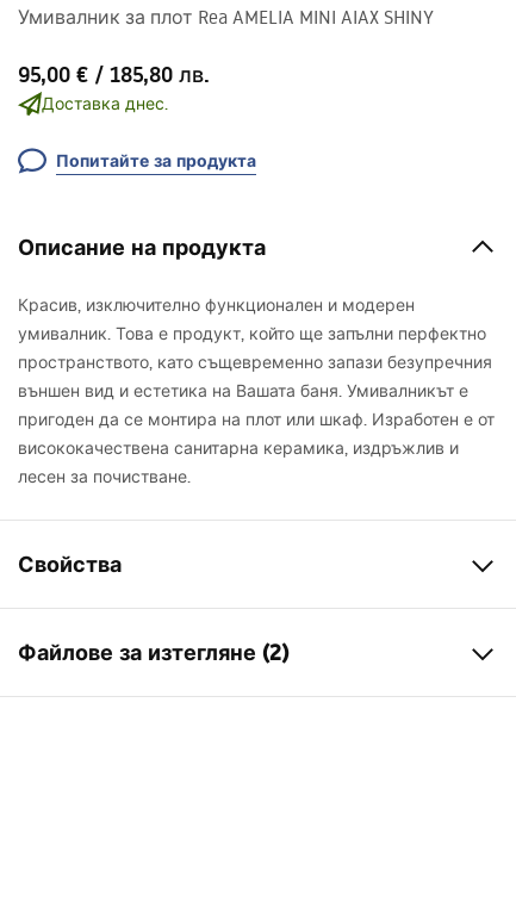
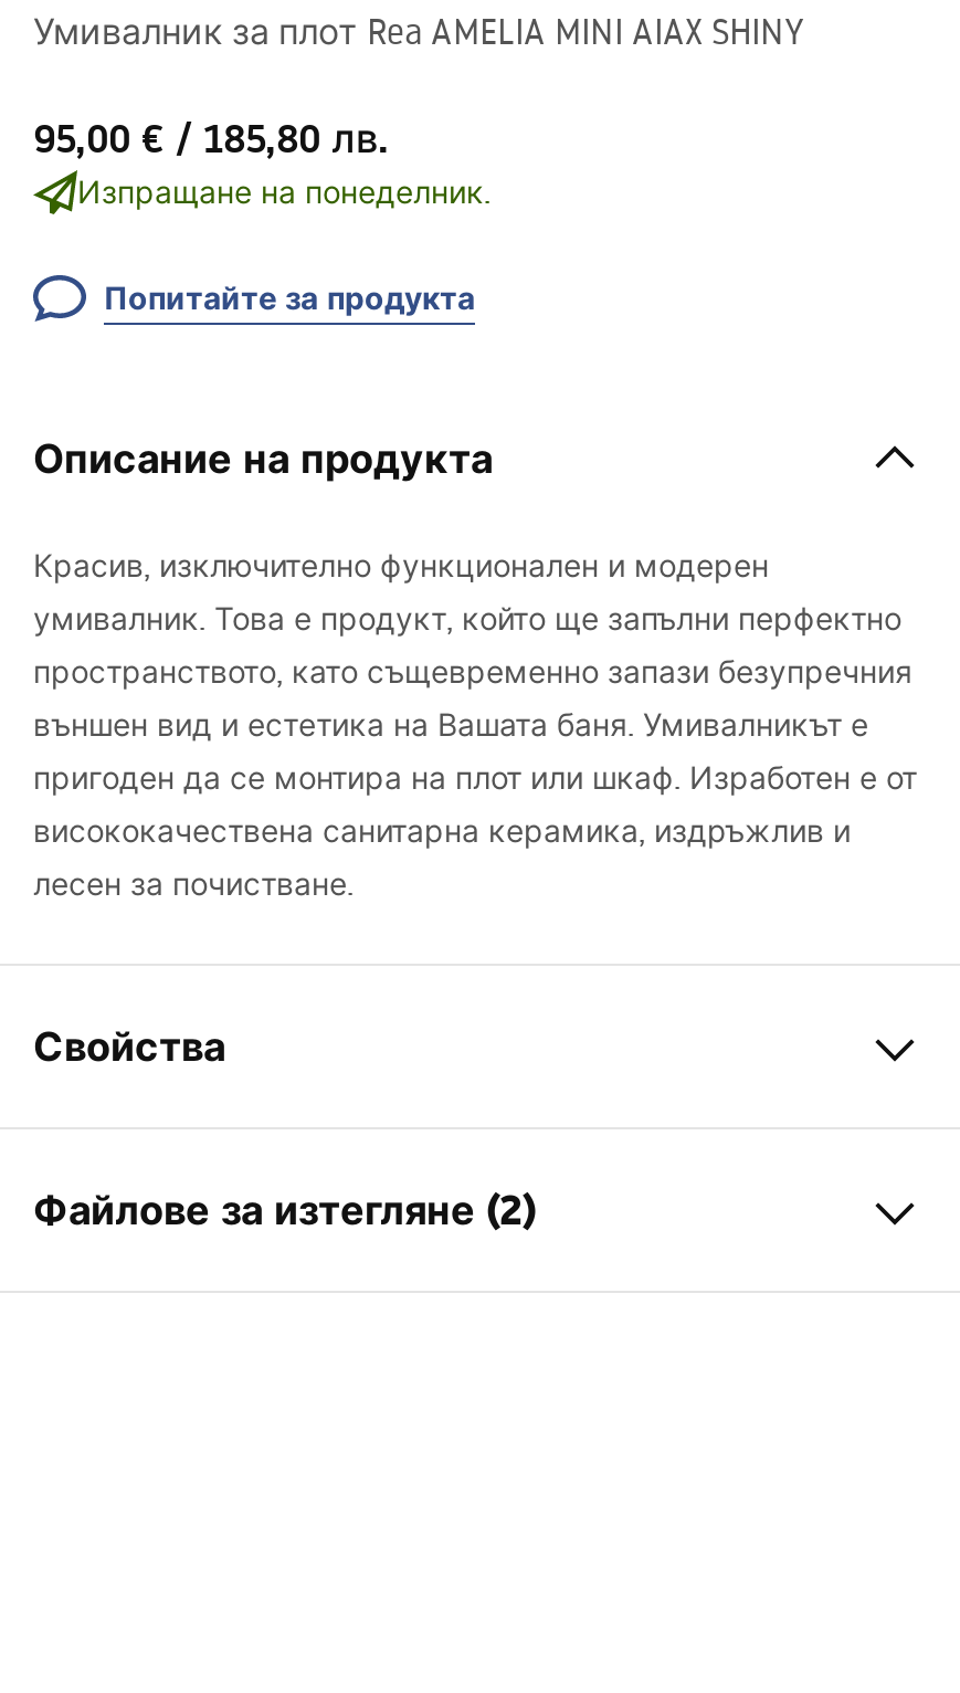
- Доставка днес.
+ Изпращане на понеделник.
